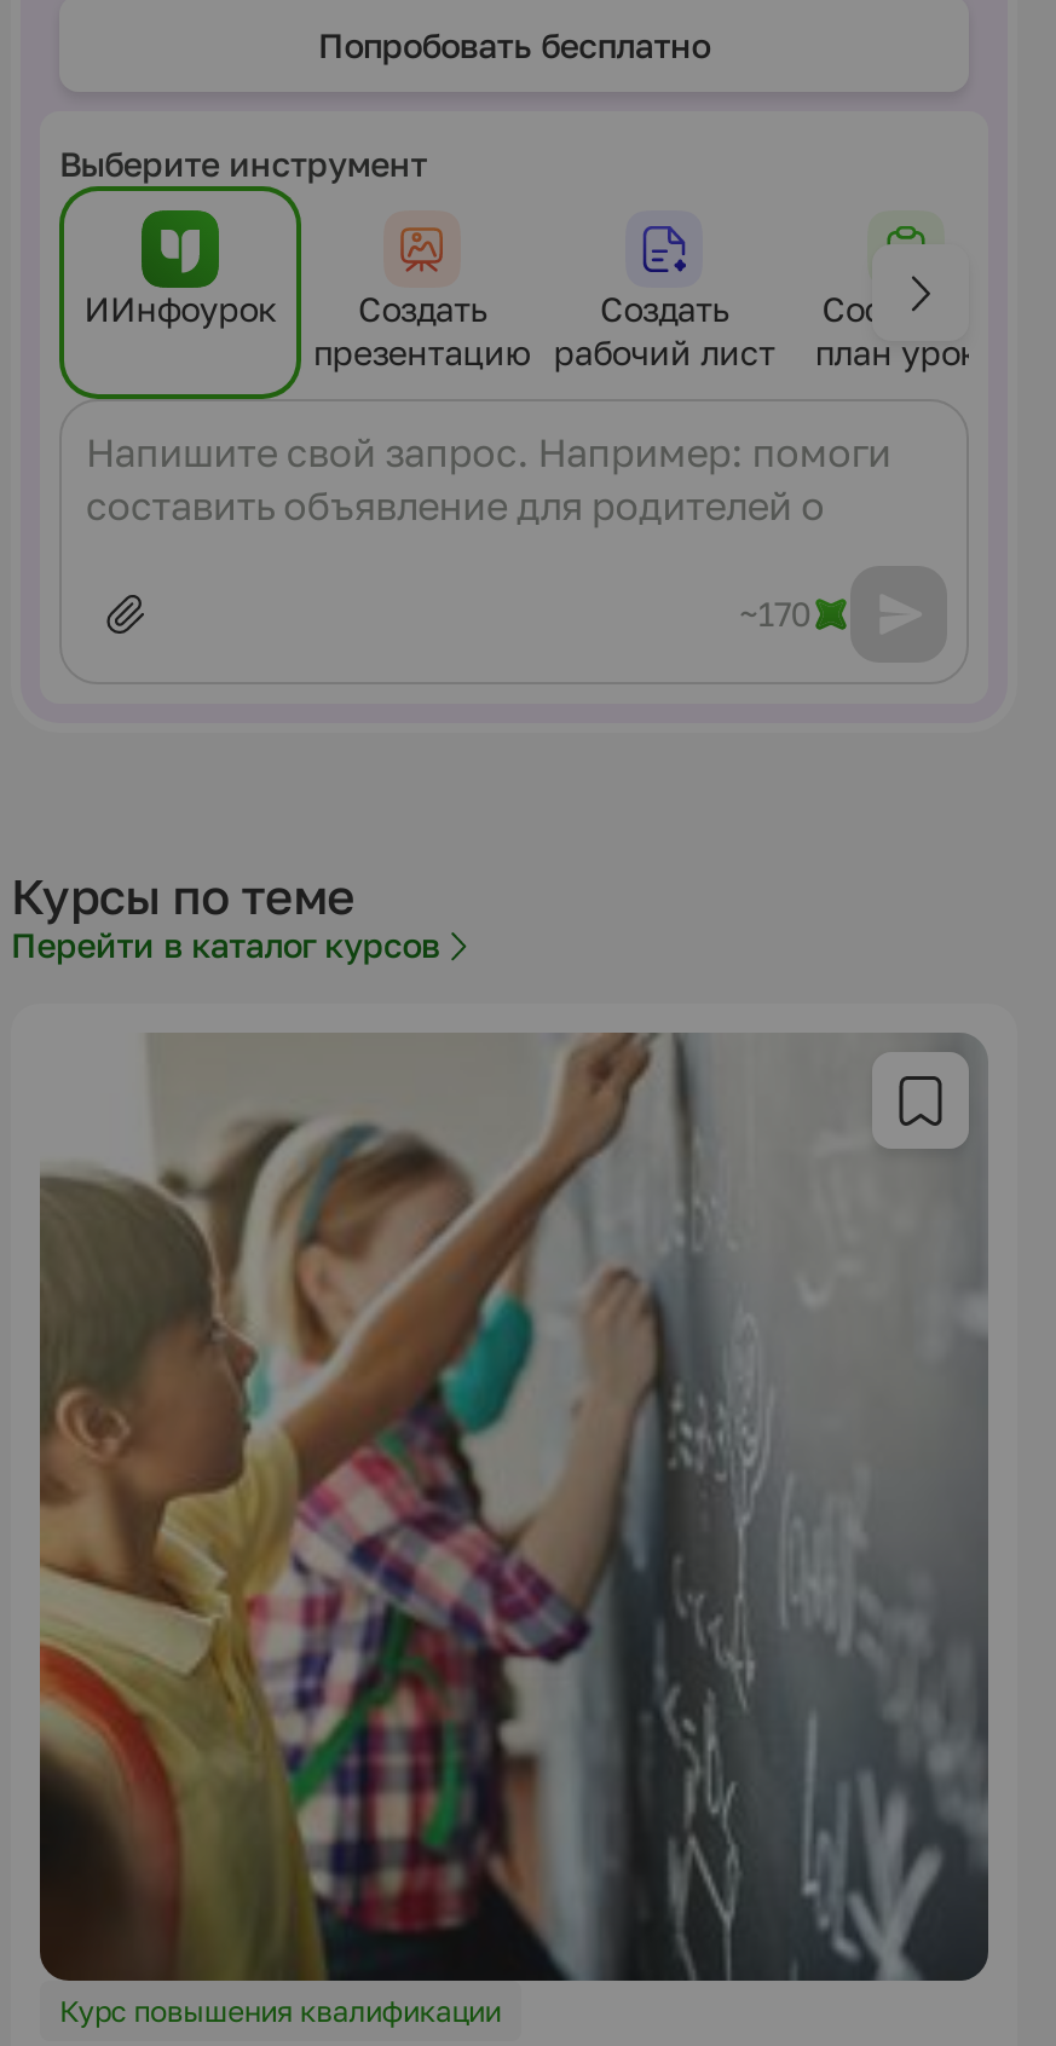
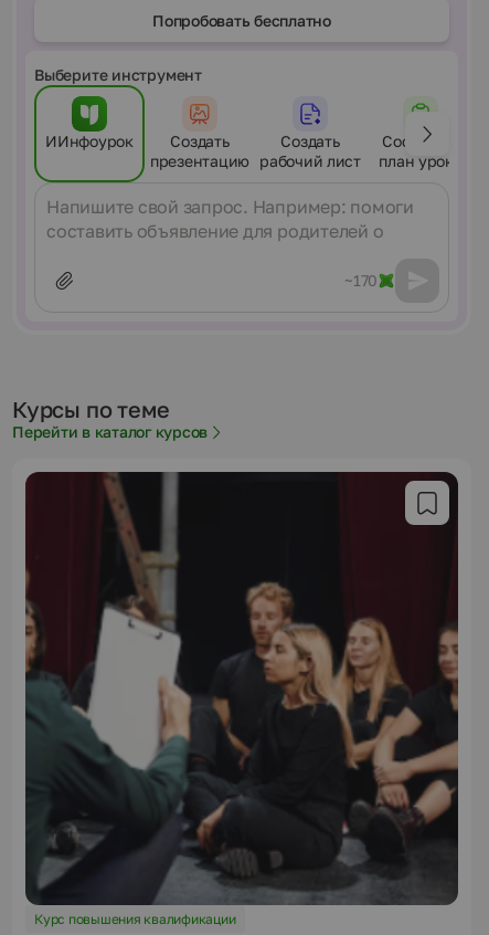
- [image]
+ [image]
